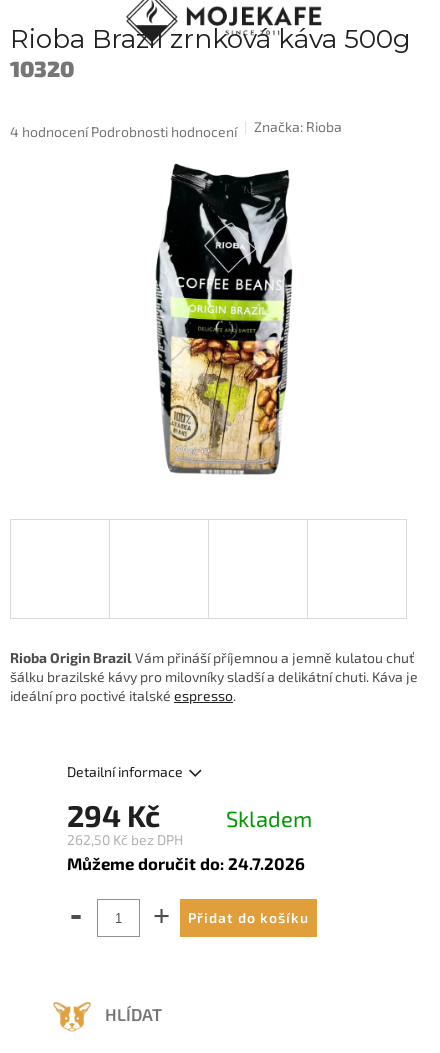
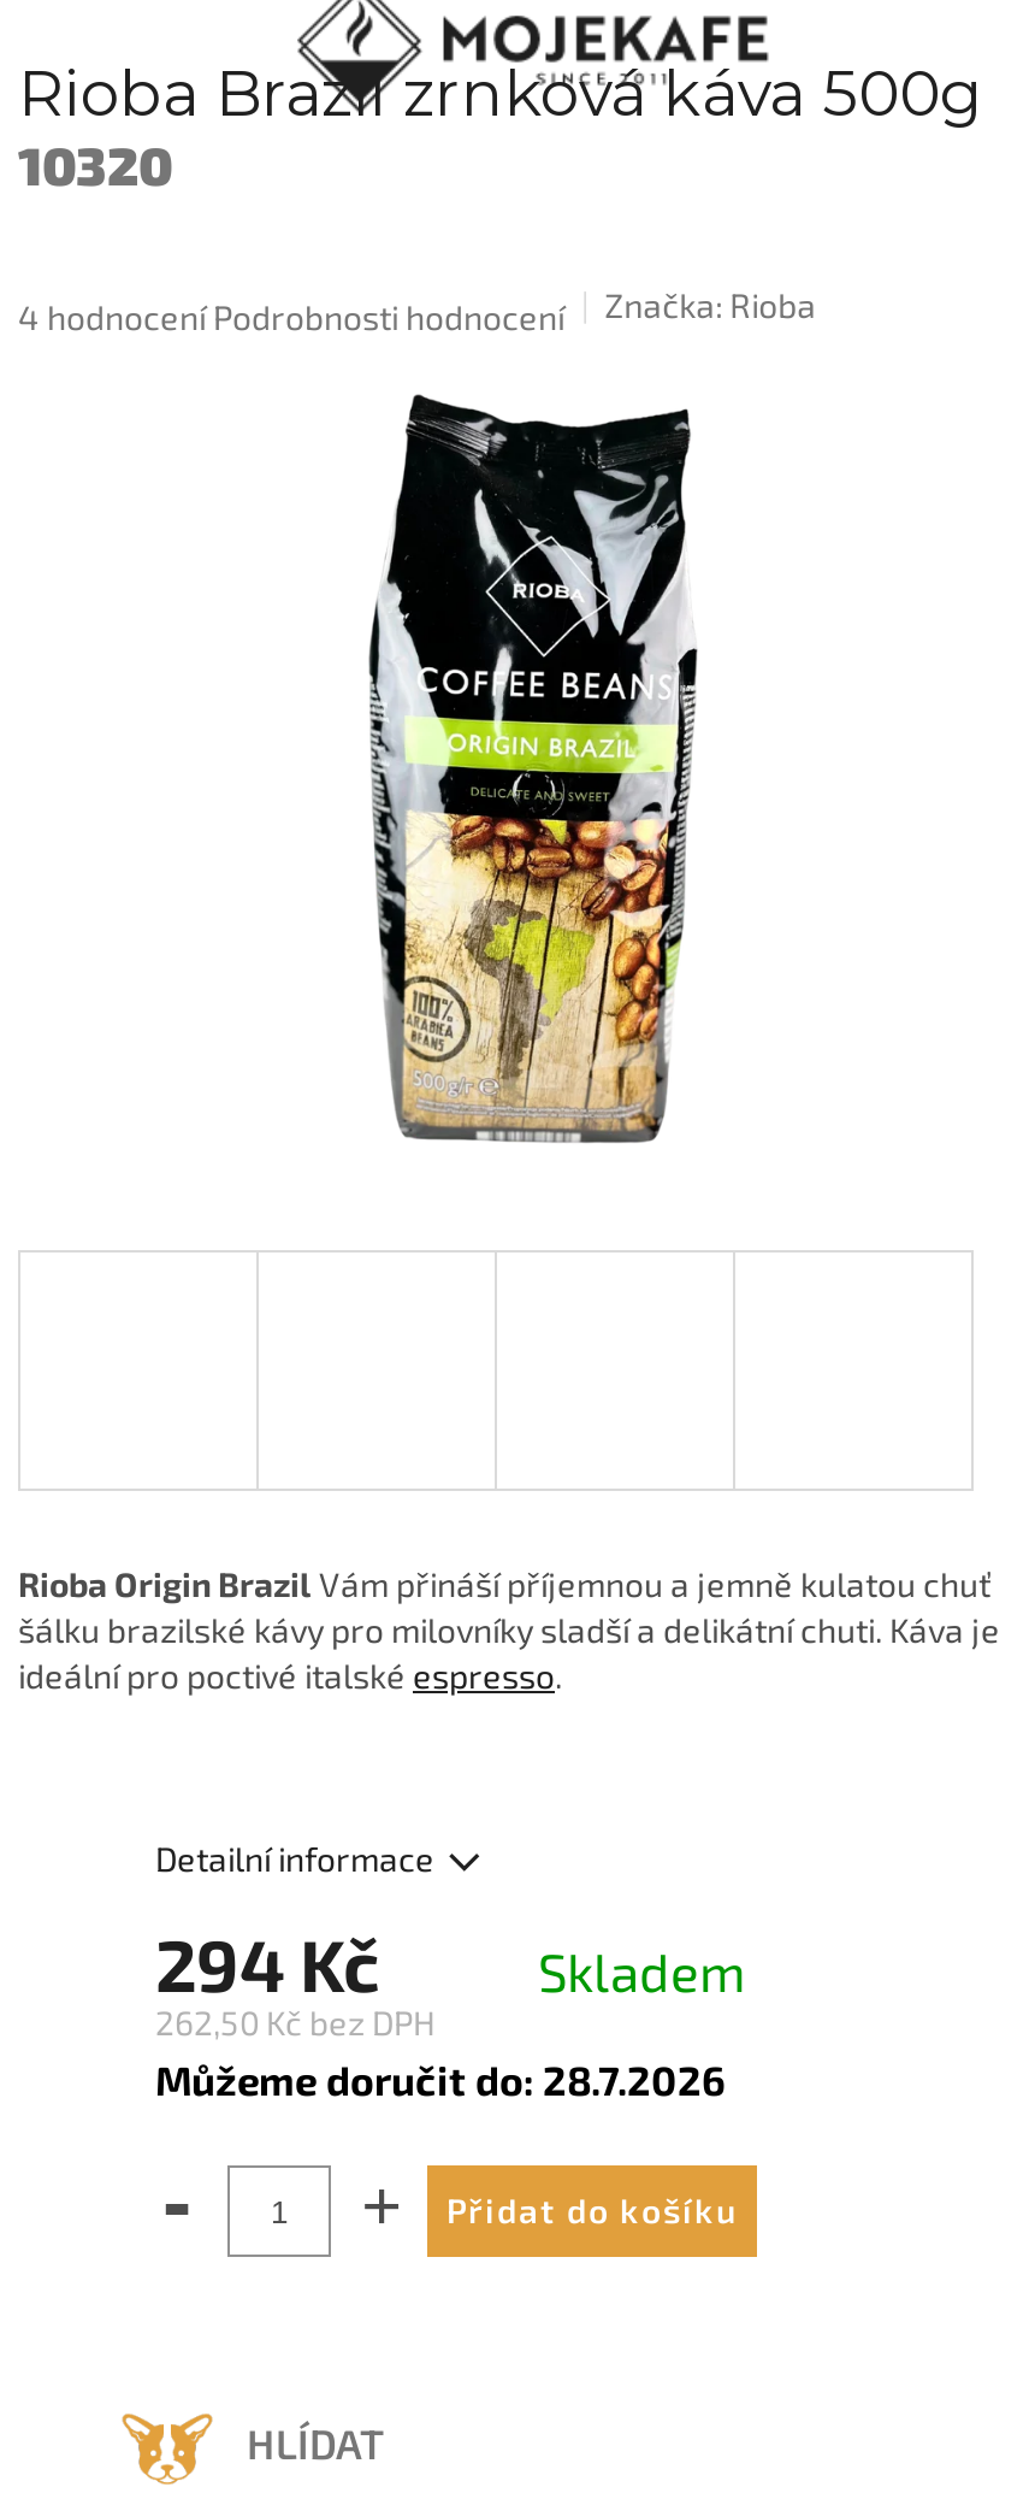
- Můžeme doručit do: 24.7.2026
+ Můžeme doručit do: 28.7.2026
